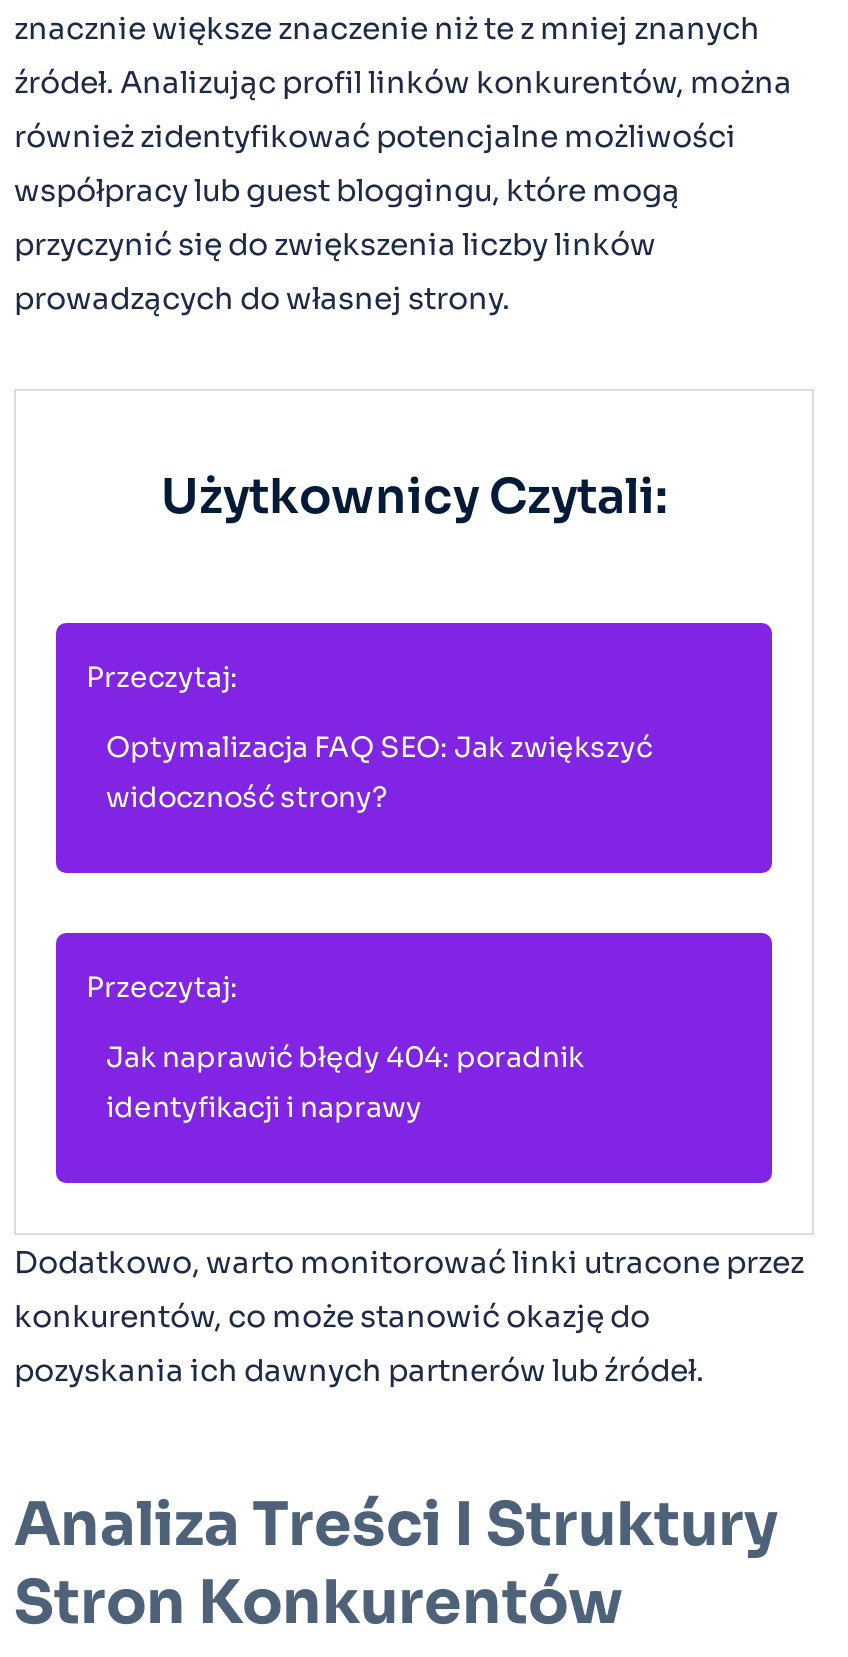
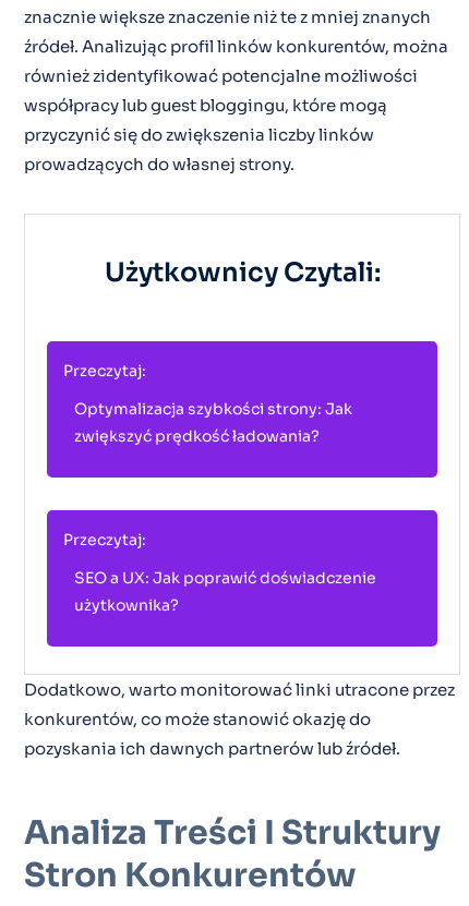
- Optymalizacja FAQ SEO: Jak zwiększyć
- widoczność strony?
+ Optymalizacja szybkości strony: Jak
+ zwiększyć prędkość ładowania?

- Jak naprawić błędy 404: poradnik
- identyfikacji i naprawy
+ SEO a UX: Jak poprawić doświadczenie
+ użytkownika?
